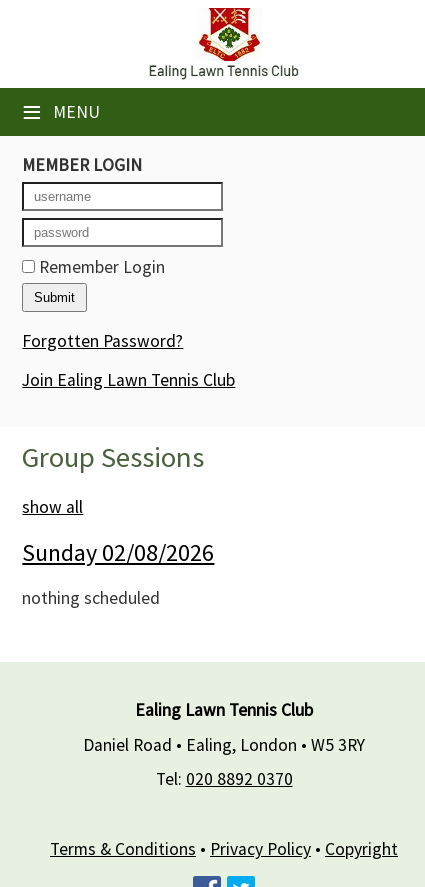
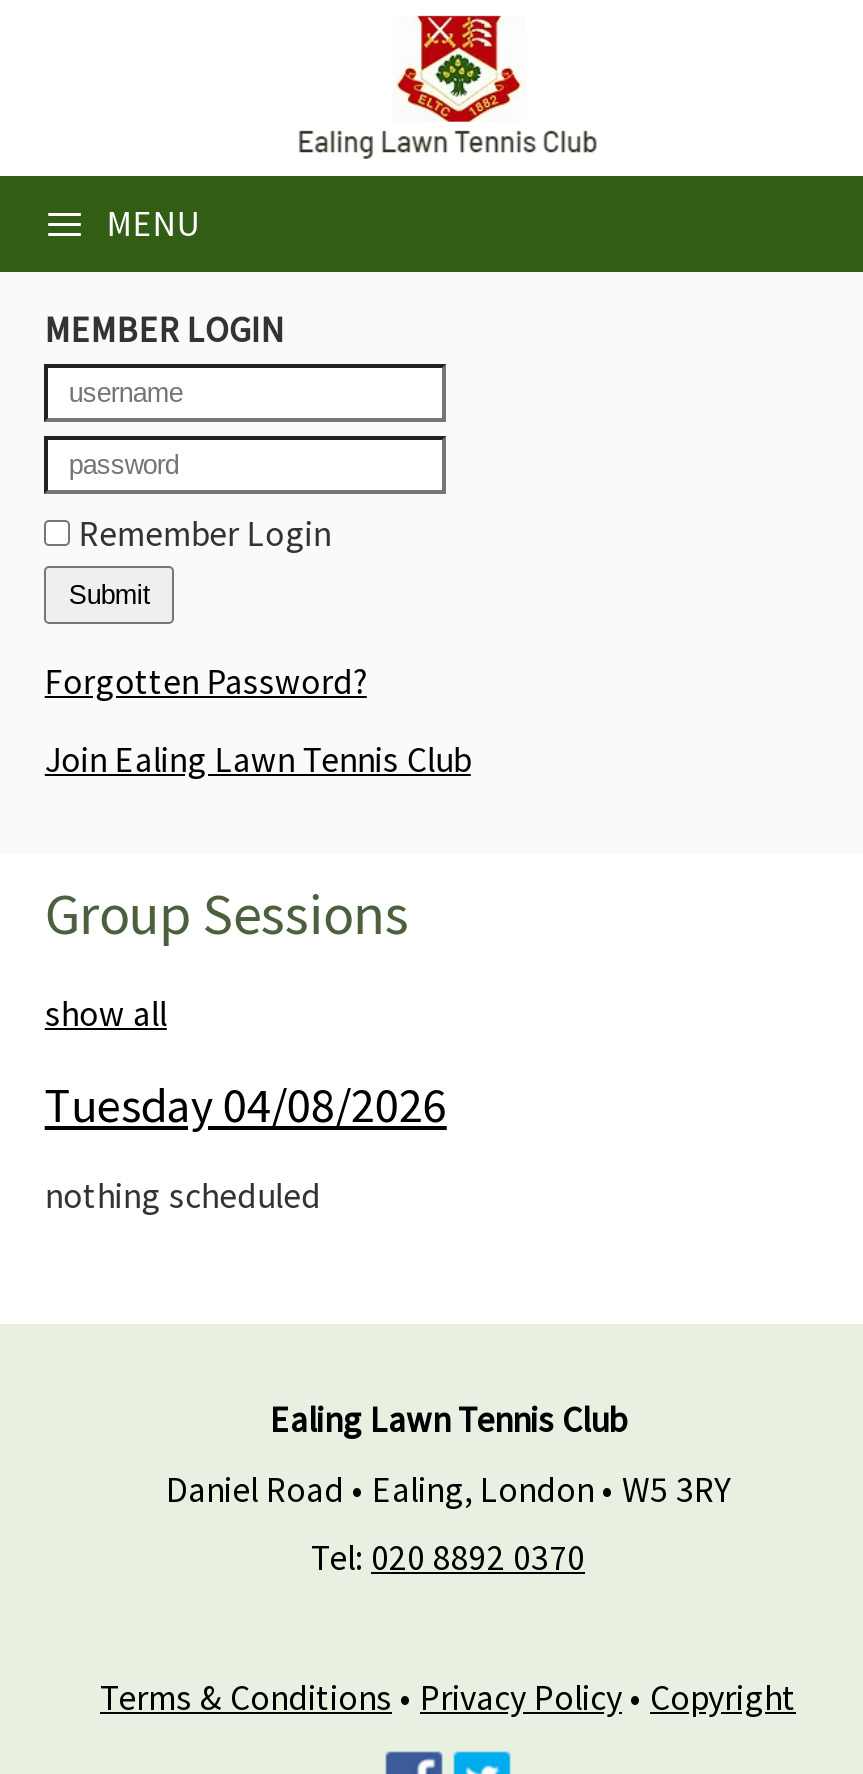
- Sunday 02/08/2026
+ Tuesday 04/08/2026
